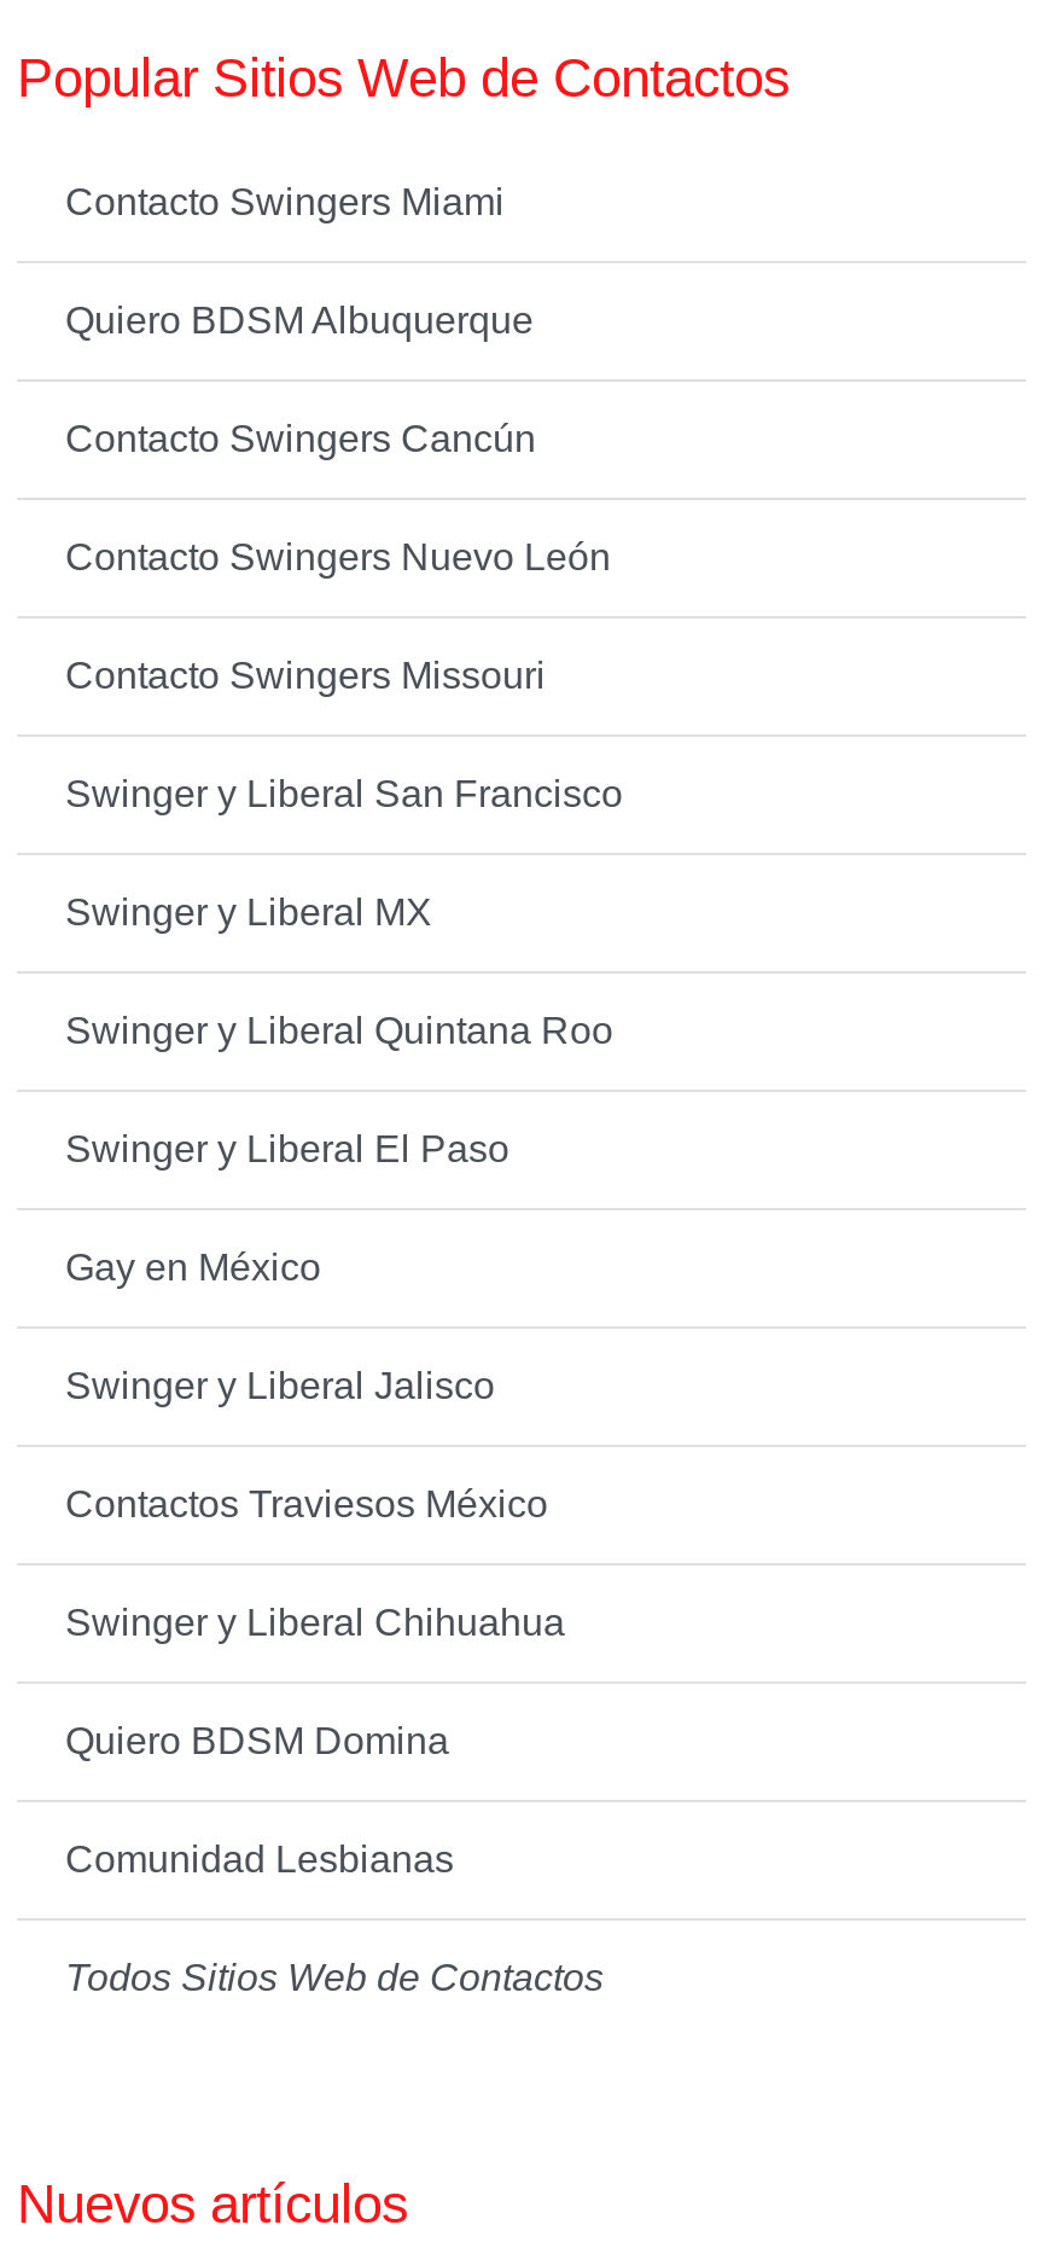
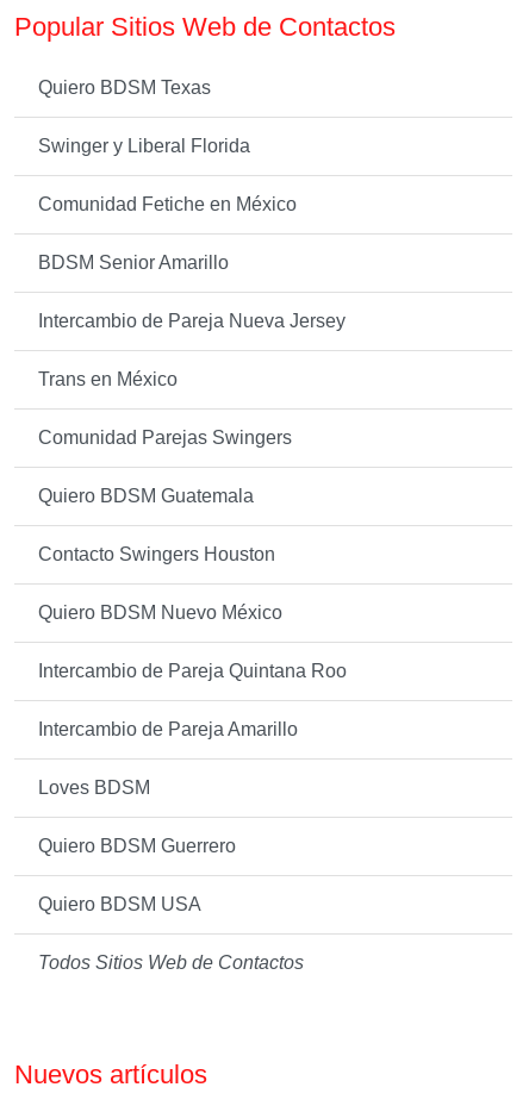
- Contacto Swingers Miami
+ Quiero BDSM Texas

- Quiero BDSM Albuquerque
+ Swinger y Liberal Florida

- Contacto Swingers Cancún
+ Comunidad Fetiche en México

- Contacto Swingers Nuevo León
+ BDSM Senior Amarillo

- Contacto Swingers Missouri
+ Intercambio de Pareja Nueva Jersey

- Swinger y Liberal San Francisco
+ Trans en México

- Swinger y Liberal MX
+ Comunidad Parejas Swingers

- Swinger y Liberal Quintana Roo
+ Quiero BDSM Guatemala

- Swinger y Liberal El Paso
+ Contacto Swingers Houston

- Gay en México
+ Quiero BDSM Nuevo México

- Swinger y Liberal Jalisco
+ Intercambio de Pareja Quintana Roo

- Contactos Traviesos México
+ Intercambio de Pareja Amarillo

- Swinger y Liberal Chihuahua
+ Loves BDSM

- Quiero BDSM Domina
+ Quiero BDSM Guerrero

- Comunidad Lesbianas
+ Quiero BDSM USA
